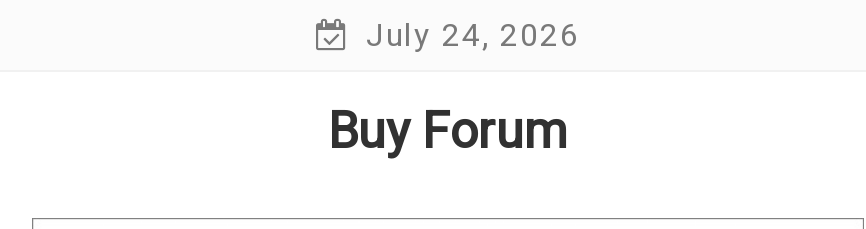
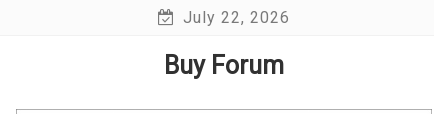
- July 24, 2026
+ July 22, 2026
